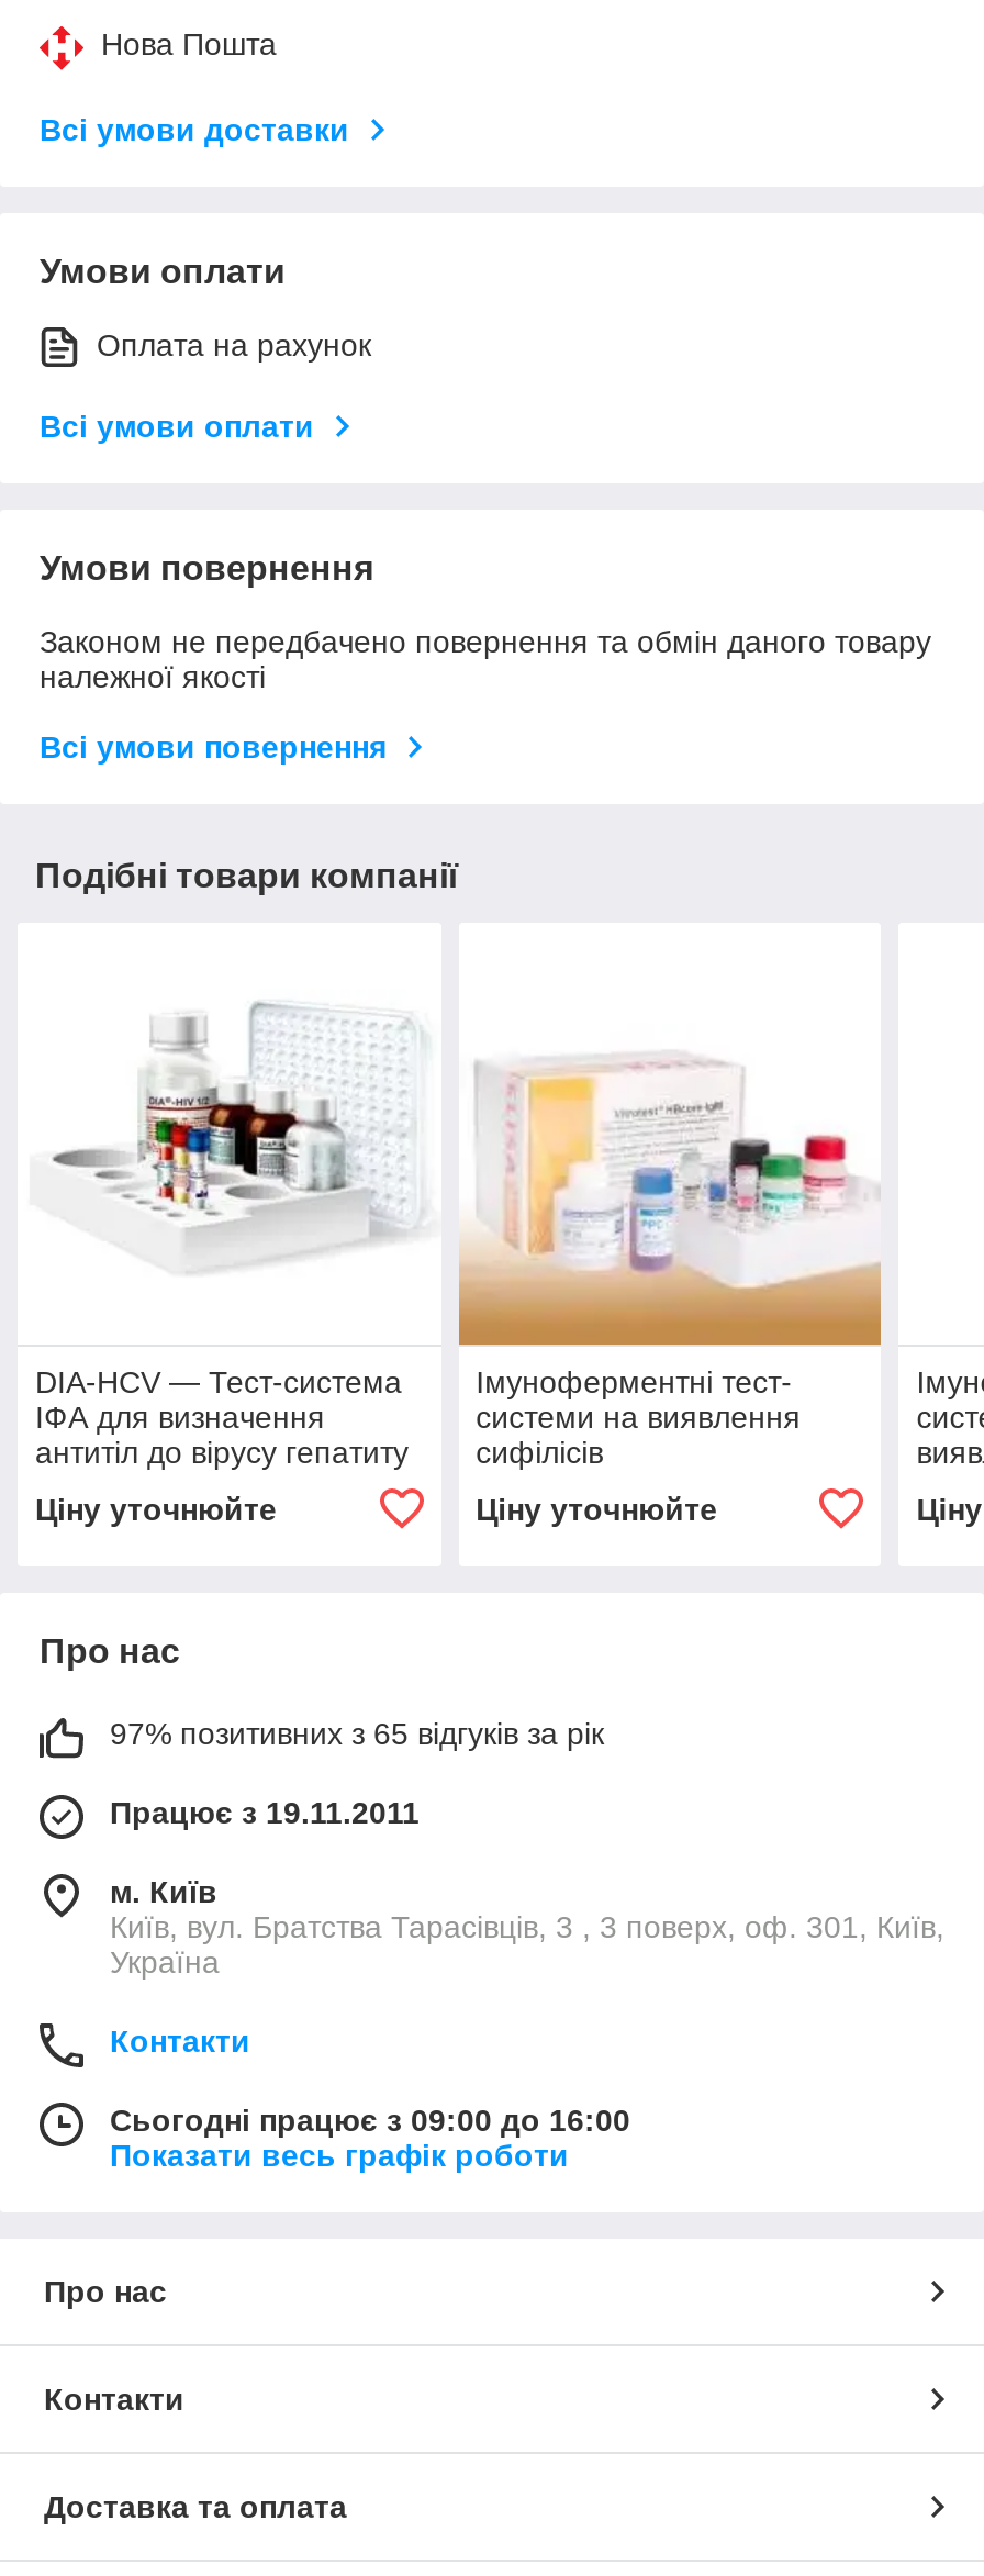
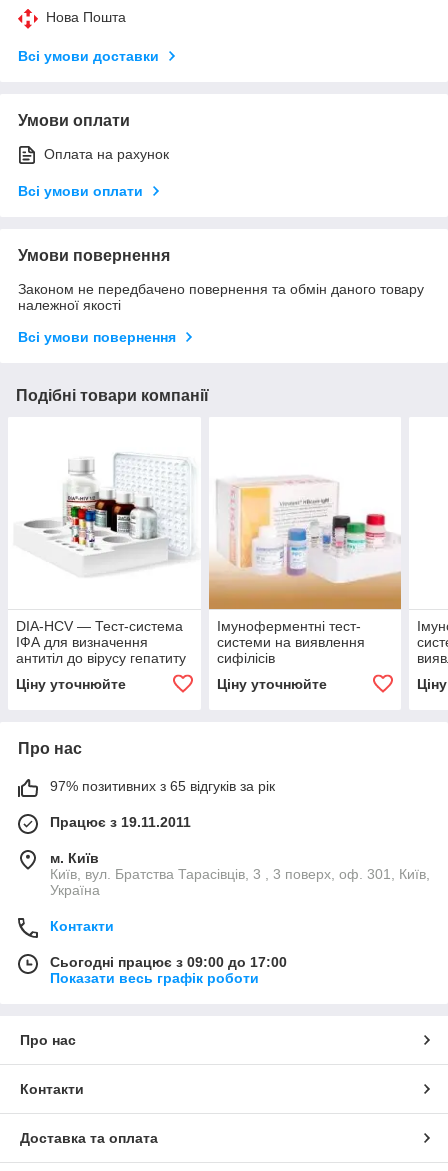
- Сьогодні працює з 09:00 до 16:00
+ Сьогодні працює з 09:00 до 17:00
